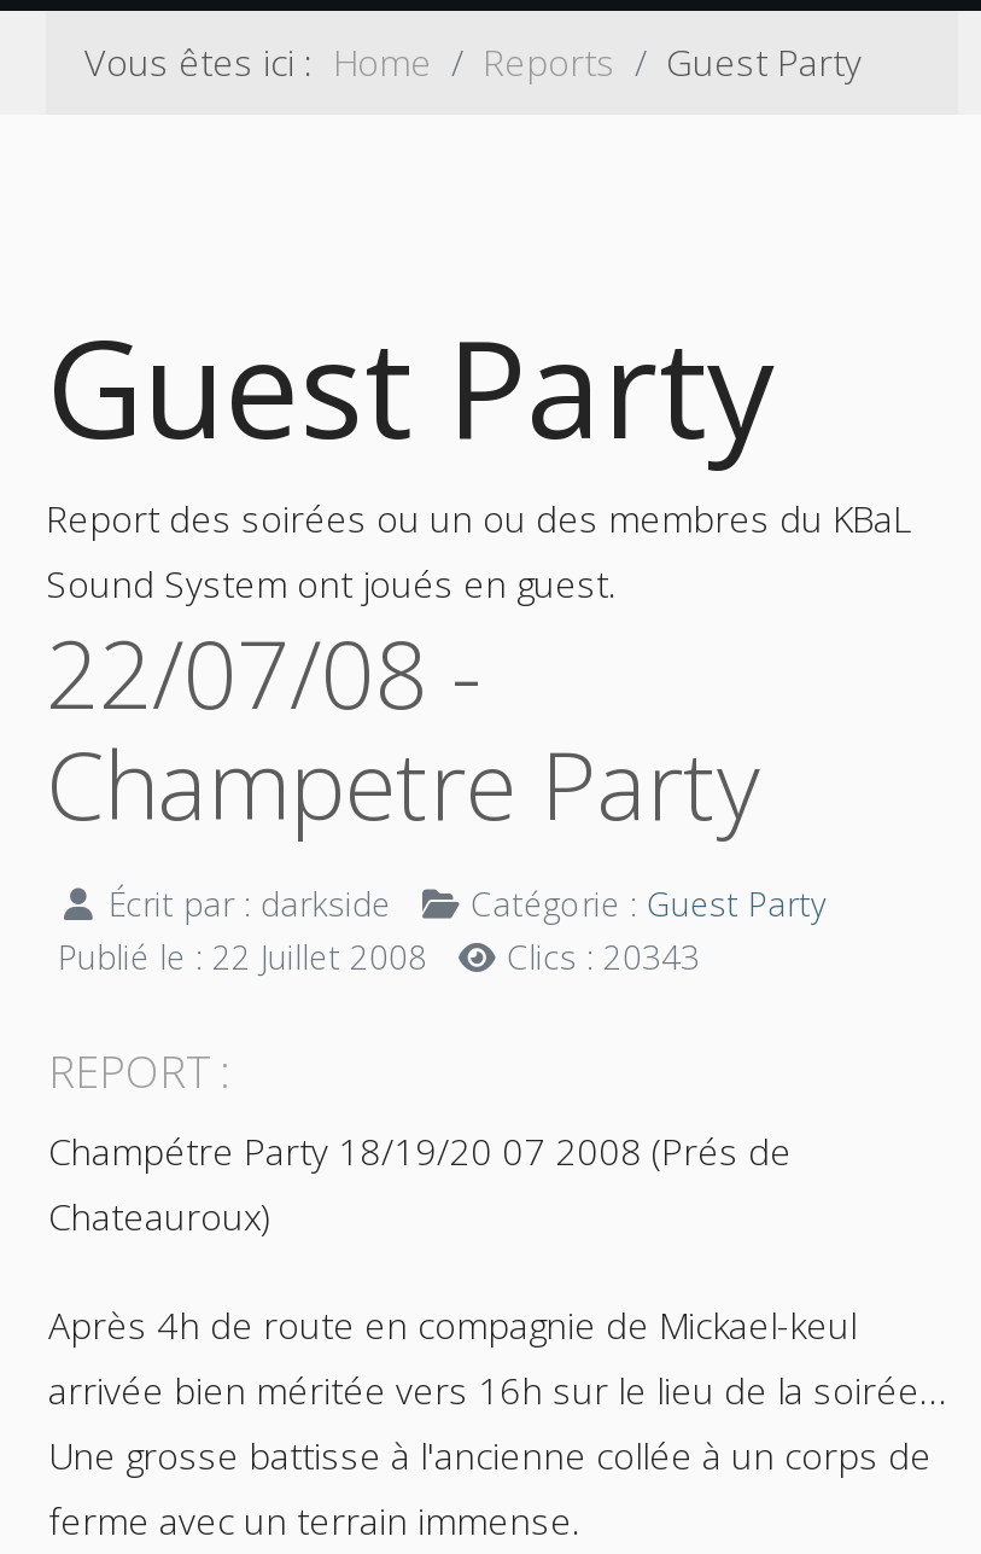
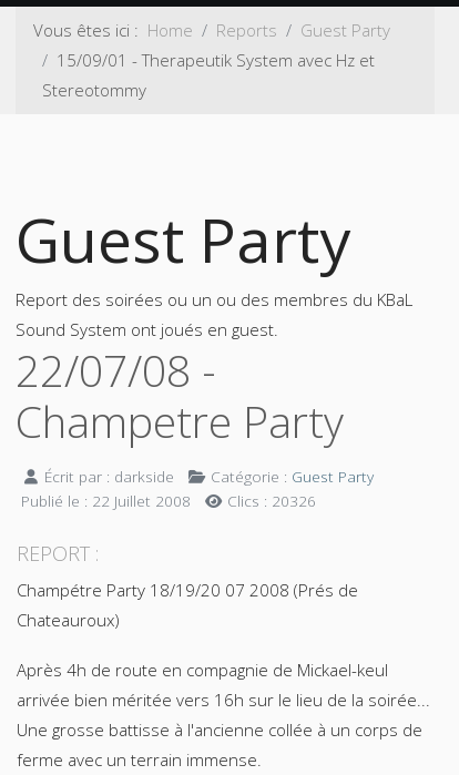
+ 15/09/01 - Therapeutik System avec Hz et
+ Stereotommy

- Publié le : 22 Juillet 2008 Clics : 20343
+ Publié le : 22 Juillet 2008 Clics : 20326
